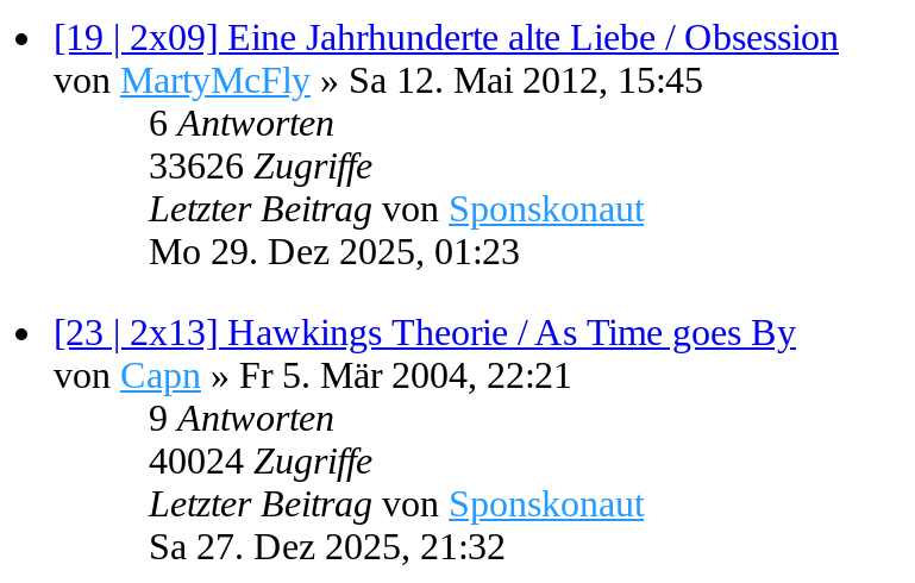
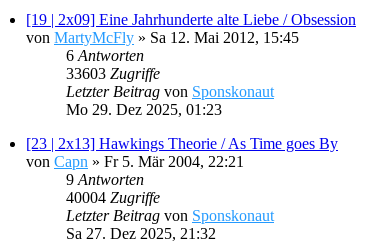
- 33626 Zugriffe
+ 33603 Zugriffe

- 40024 Zugriffe
+ 40004 Zugriffe
